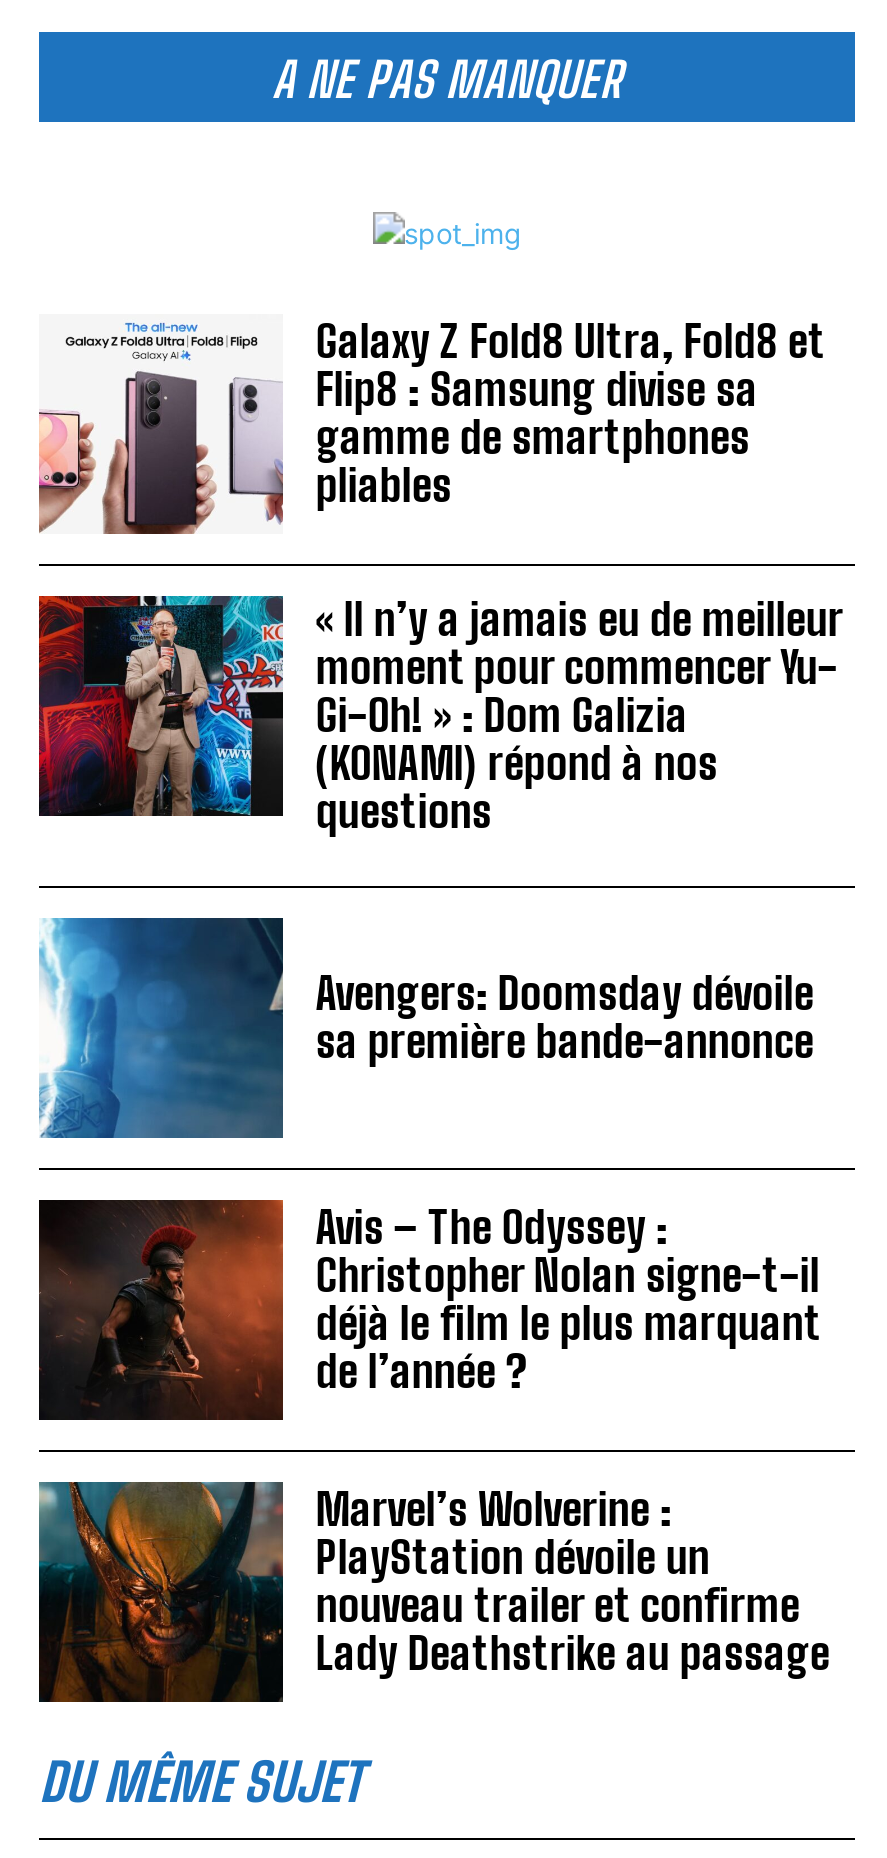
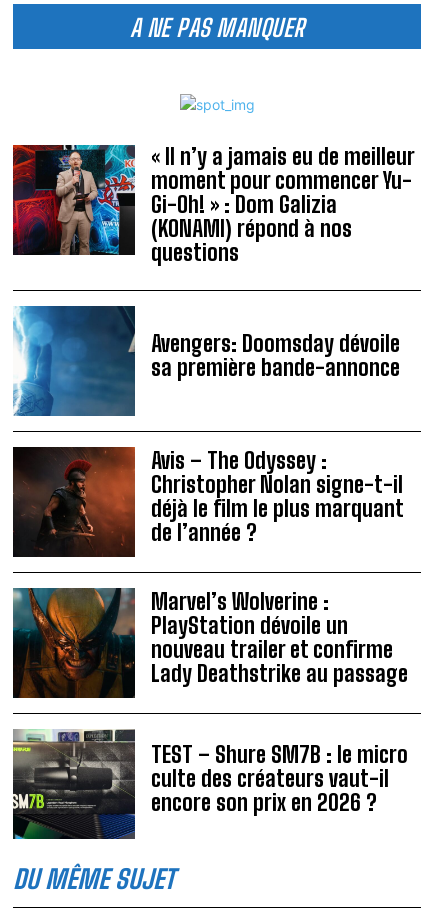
- [image]
- Galaxy Z Fold8 Ultra, Fold8 et
- Flip8 : Samsung divise sa
- gamme de smartphones
- pliables

moved up: [image] | « Il n’y a jamais eu de meilleur | moment pour commencer Yu- | ... | nouveau trailer et confirme | Lady Deathstrike au passage

+ [image]
+ TEST – Shure SM7B : le micro
+ culte des créateurs vaut-il
+ encore son prix en 2026 ?
